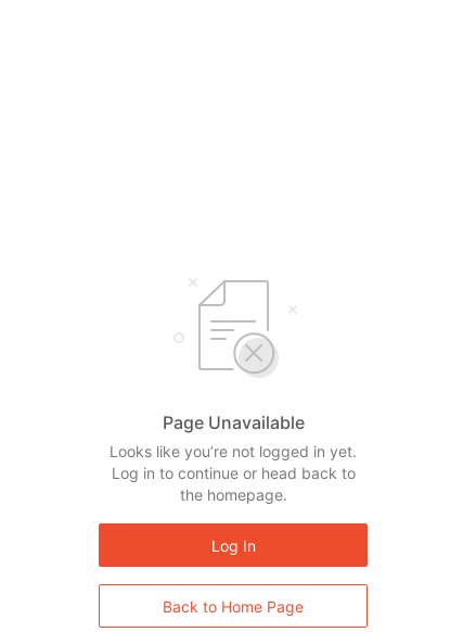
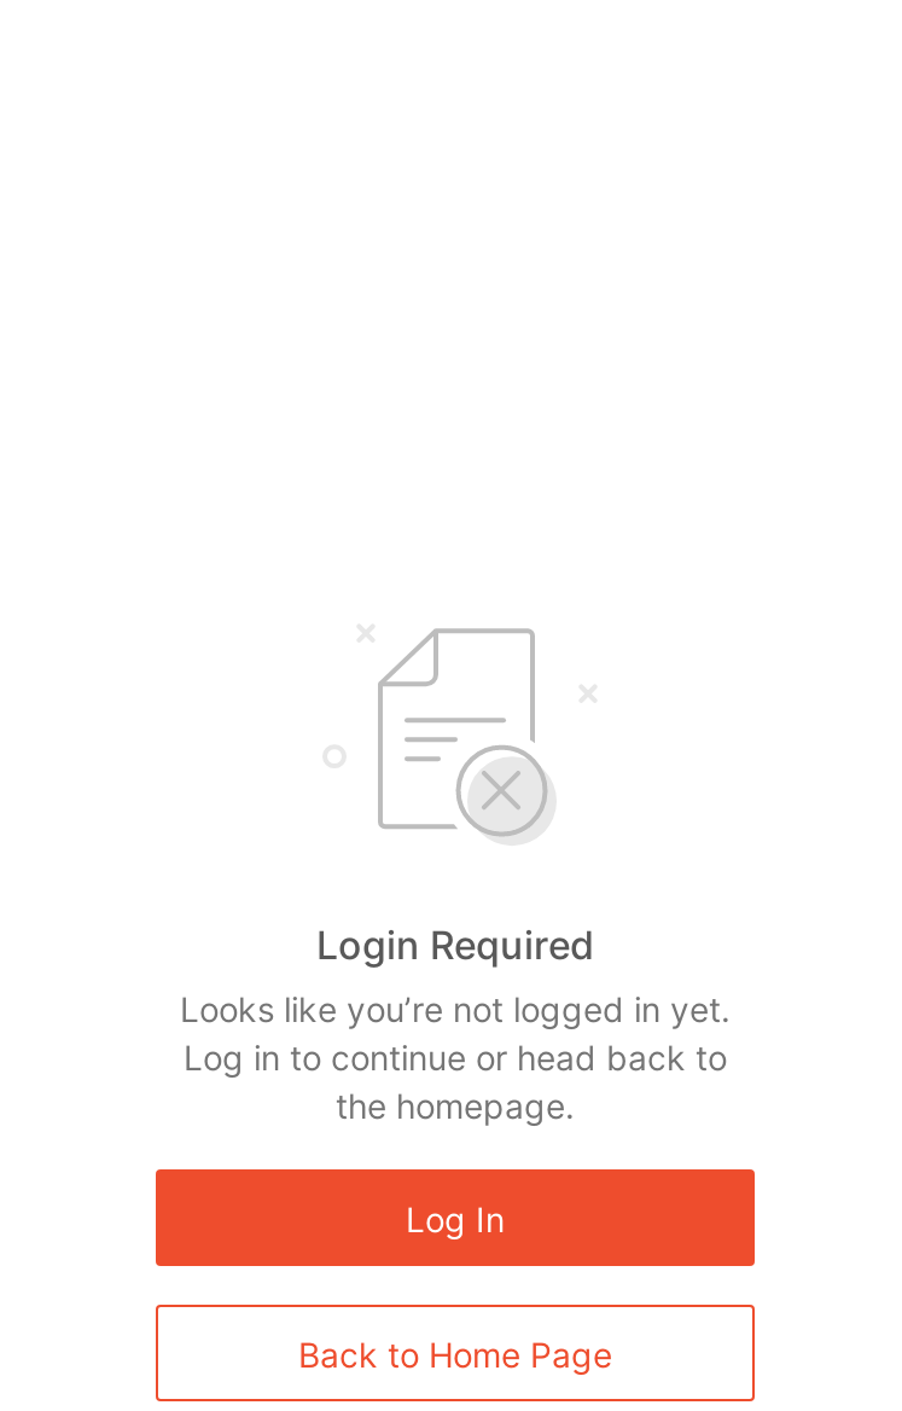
- Page Unavailable
+ Login Required
